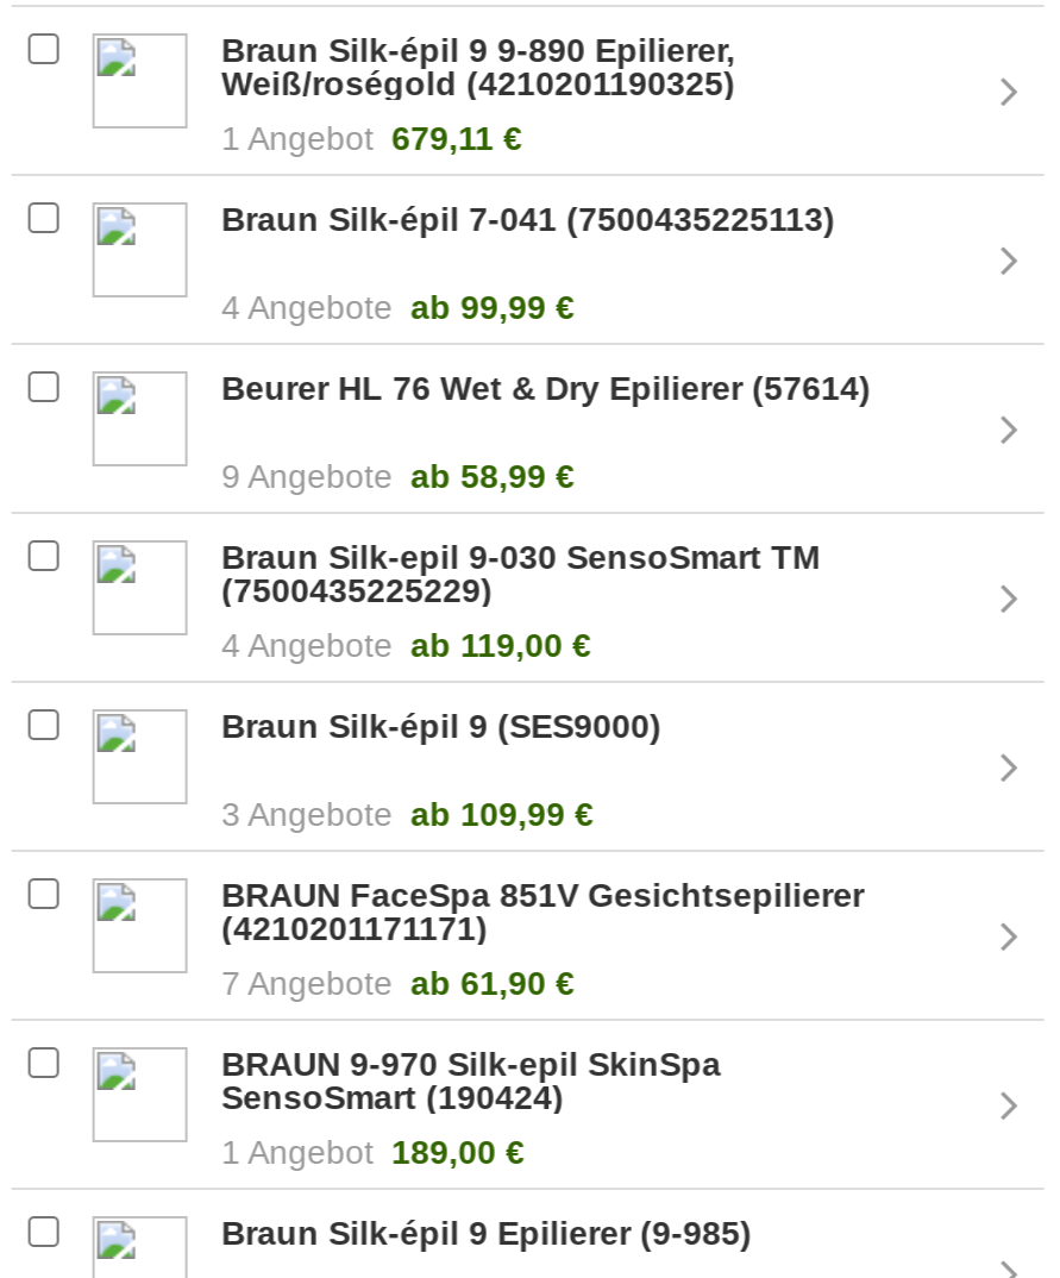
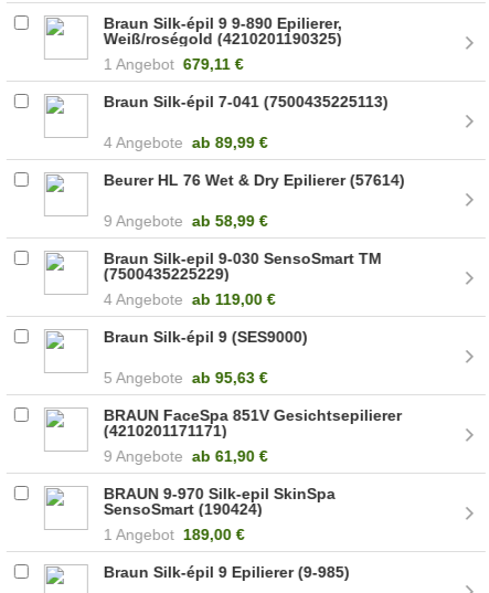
- 4 Angebote ab 99,99 €
+ 4 Angebote ab 89,99 €

- 3 Angebote ab 109,99 €
+ 5 Angebote ab 95,63 €

- 7 Angebote ab 61,90 €
+ 9 Angebote ab 61,90 €
